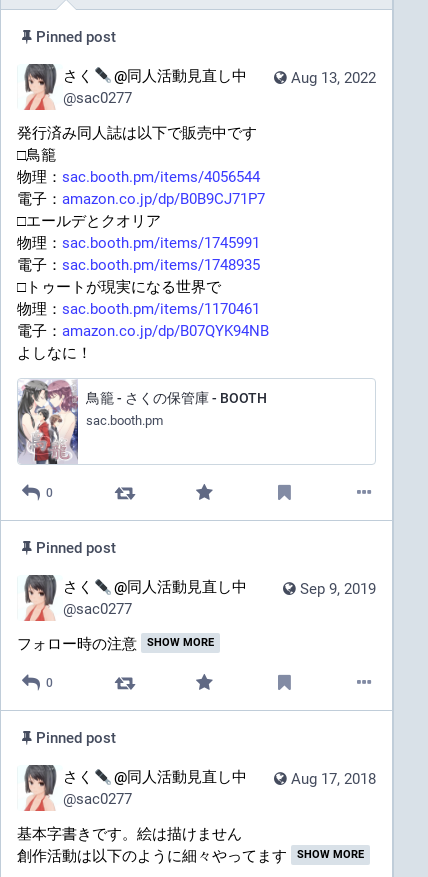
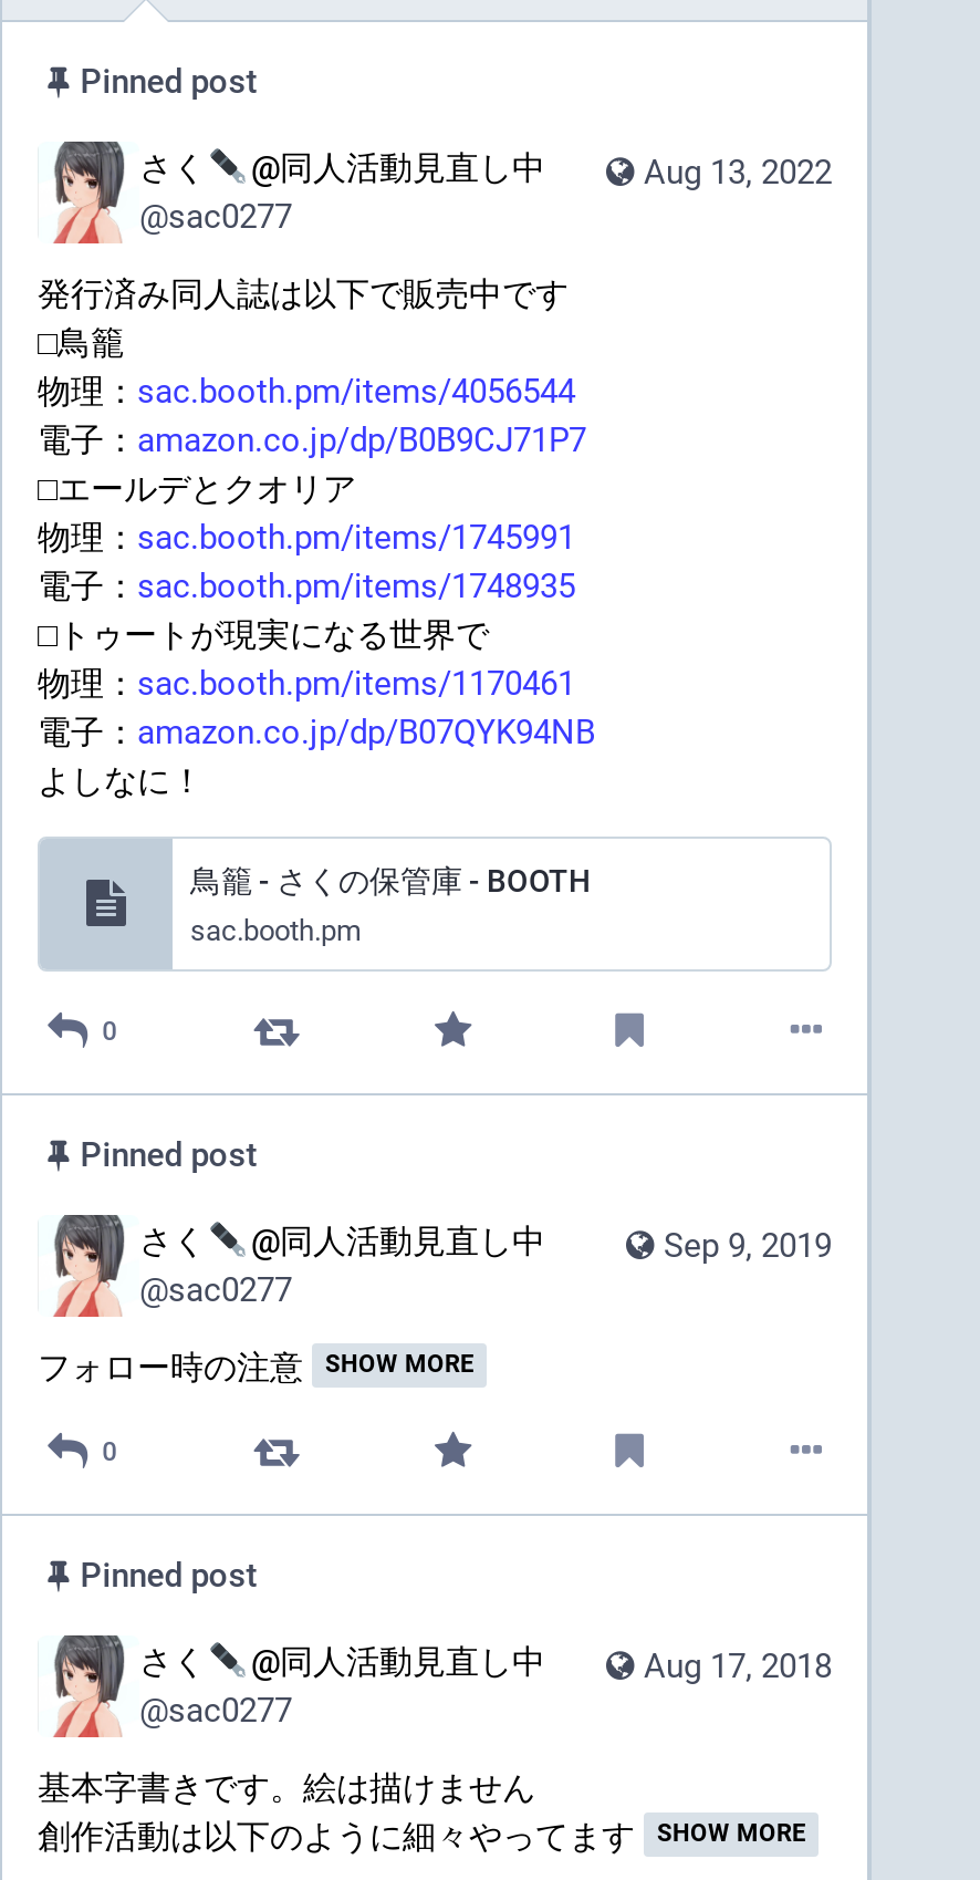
- [image]
+ [image]
